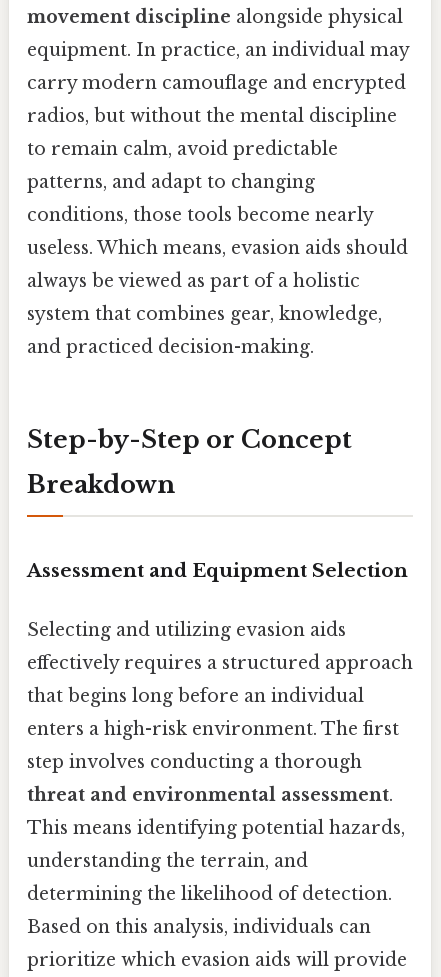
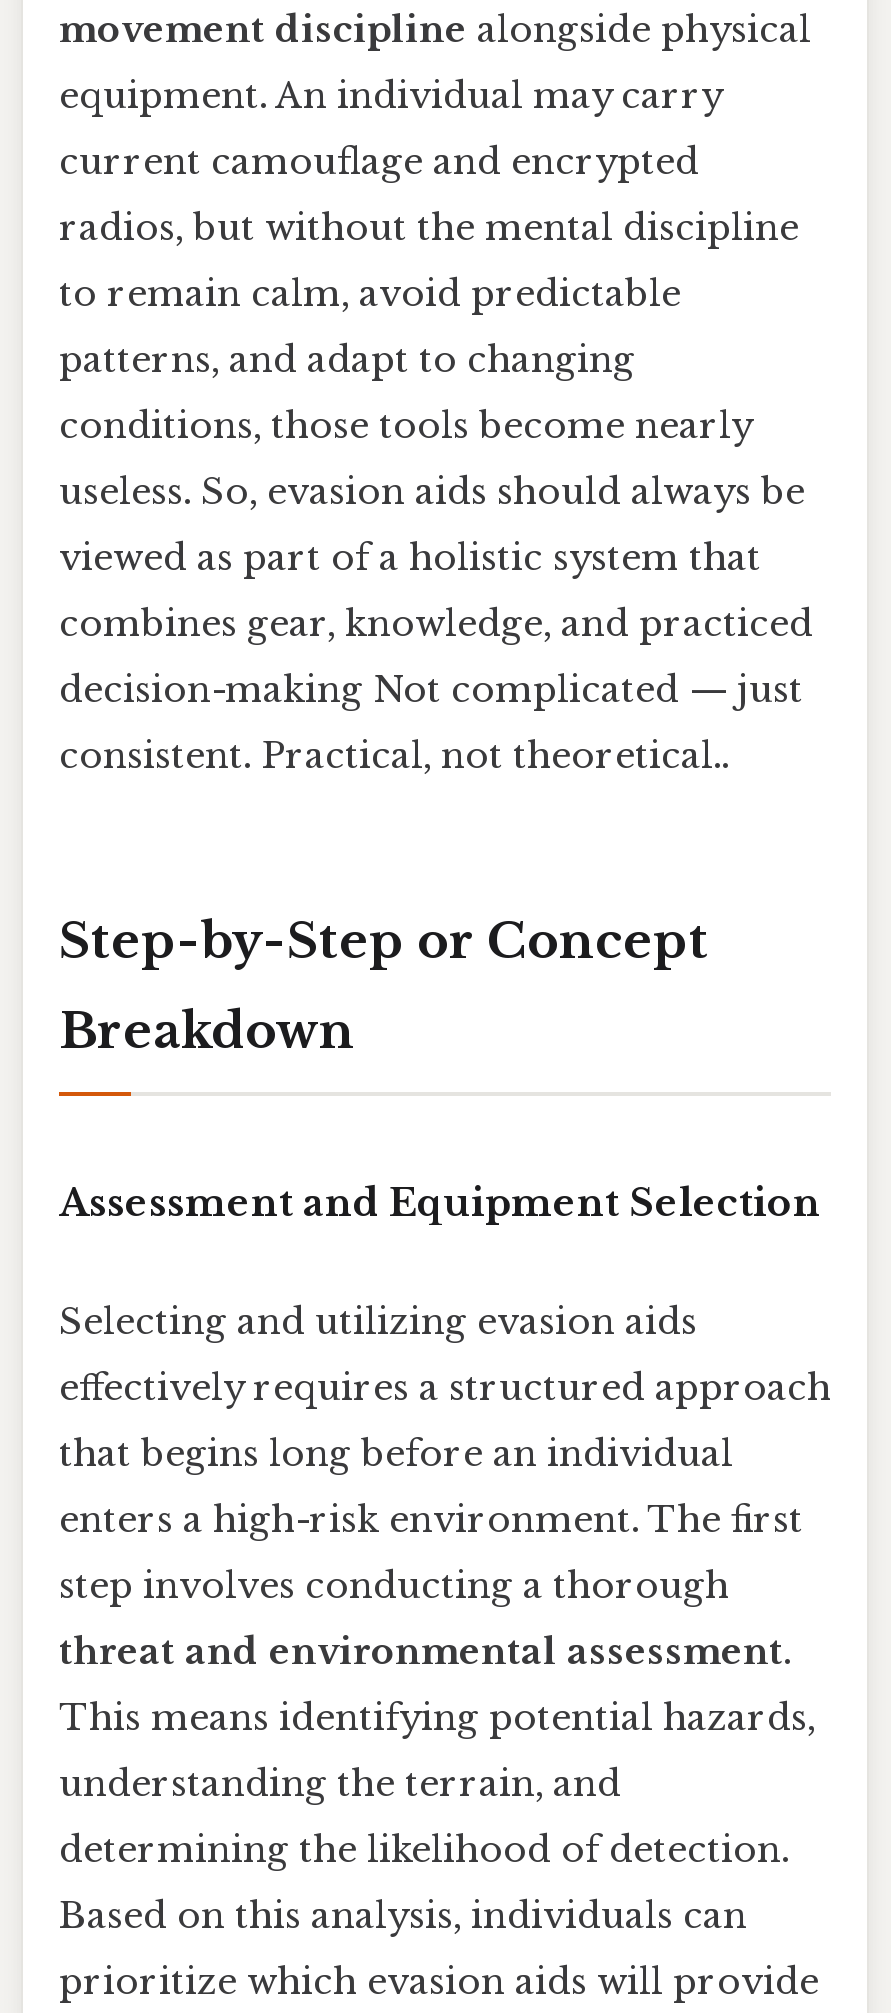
- equipment. In practice, an individual may
+ equipment. An individual may carry

- carry modern camouflage and encrypted
+ current camouflage and encrypted

- useless. Which means, evasion aids should
- always be viewed as part of a holistic
- system that combines gear, knowledge,
- and practiced decision-making.
+ useless. So, evasion aids should always be
+ viewed as part of a holistic system that
+ combines gear, knowledge, and practiced
+ decision-making Not complicated — just
+ consistent. Practical, not theoretical..
